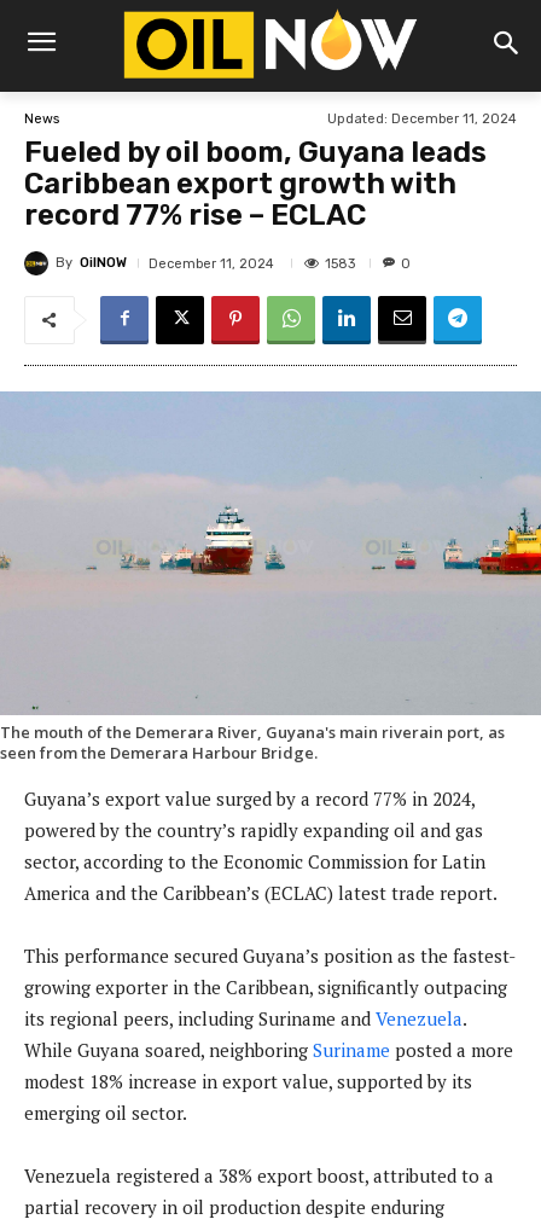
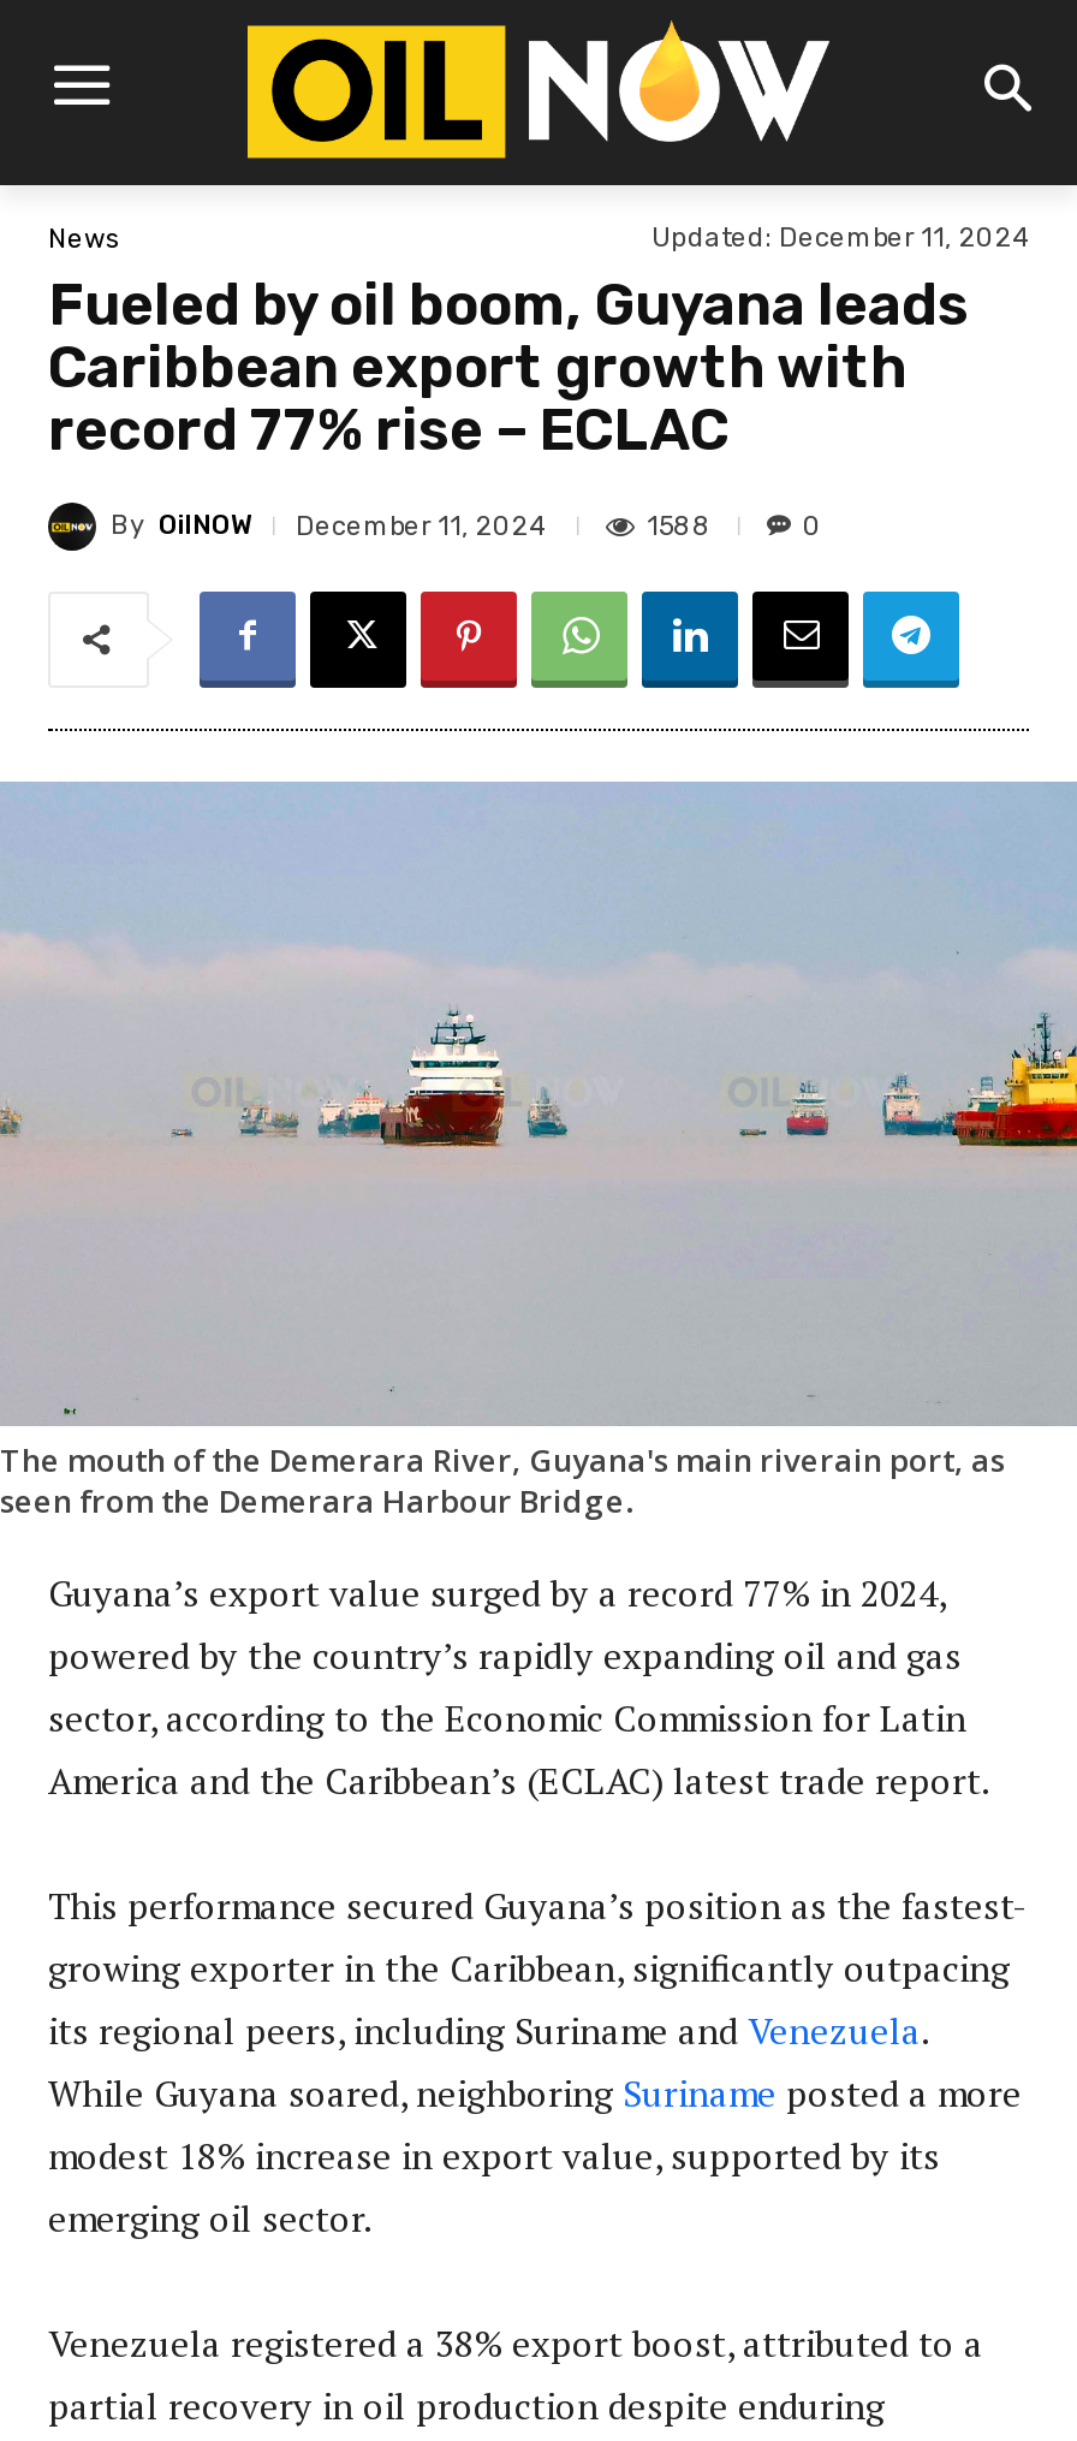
- 1583
+ 1588
